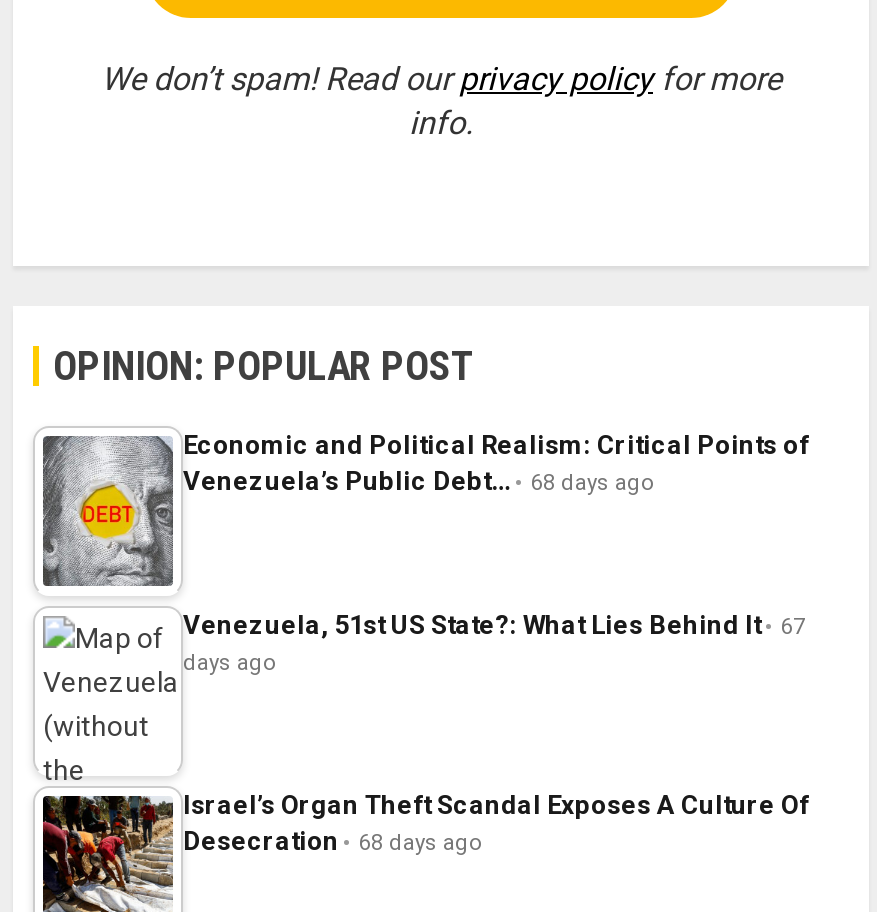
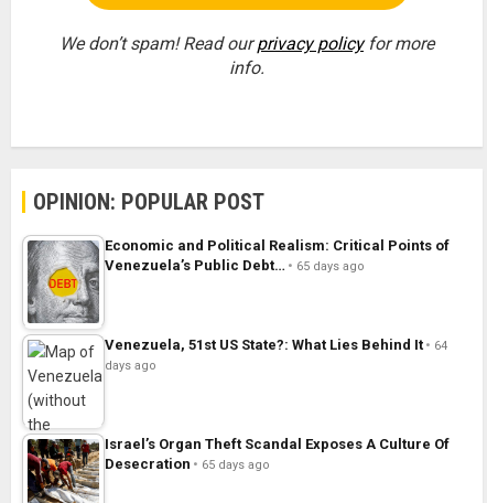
- Venezuela’s Public Debt… 68 days ago
+ Venezuela’s Public Debt… 65 days ago

- Venezuela, 51st US State?: What Lies Behind It 67
+ Venezuela, 51st US State?: What Lies Behind It 64

- Desecration 68 days ago
+ Desecration 65 days ago
